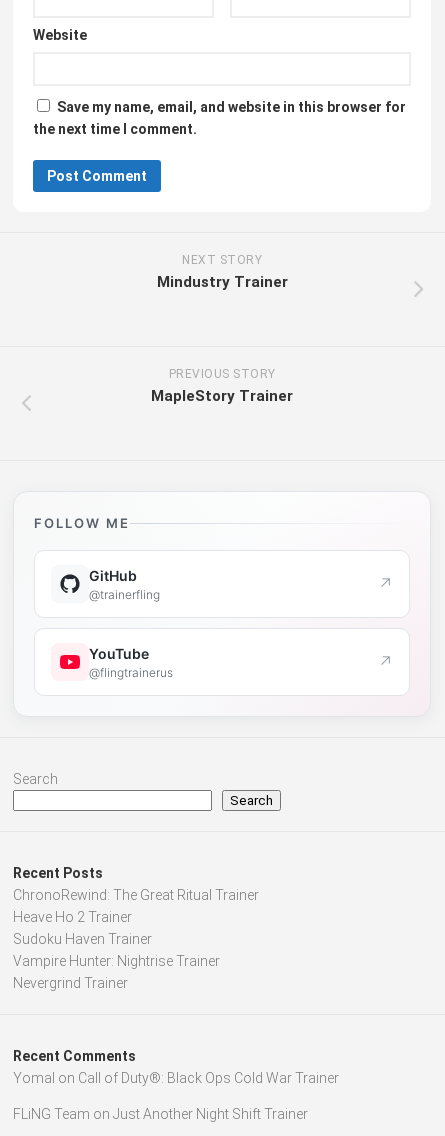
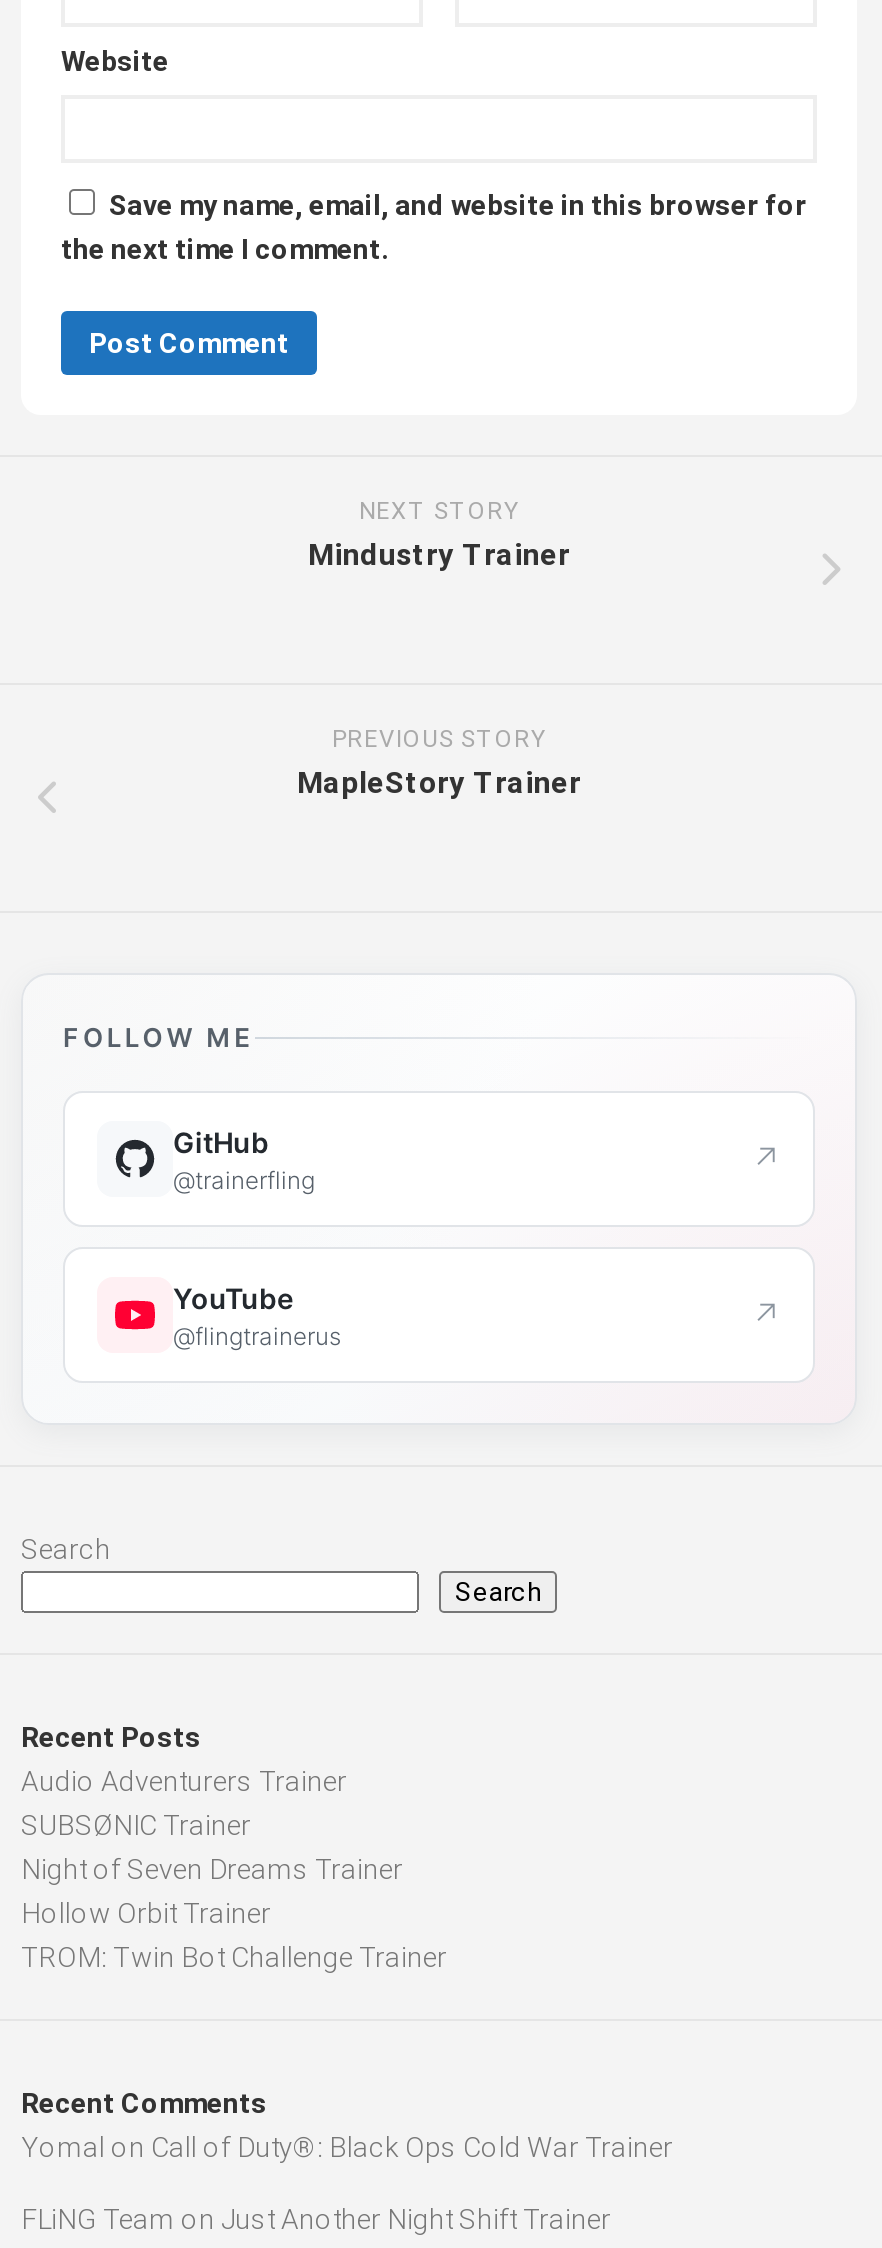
- ChronoRewind: The Great Ritual Trainer
- Heave Ho 2 Trainer
- Sudoku Haven Trainer
- Vampire Hunter: Nightrise Trainer
- Nevergrind Trainer
+ Audio Adventurers Trainer
+ SUBSØNIC Trainer
+ Night of Seven Dreams Trainer
+ Hollow Orbit Trainer
+ TROM: Twin Bot Challenge Trainer
